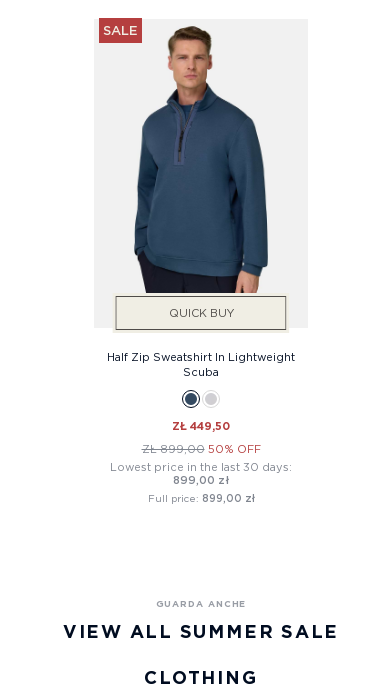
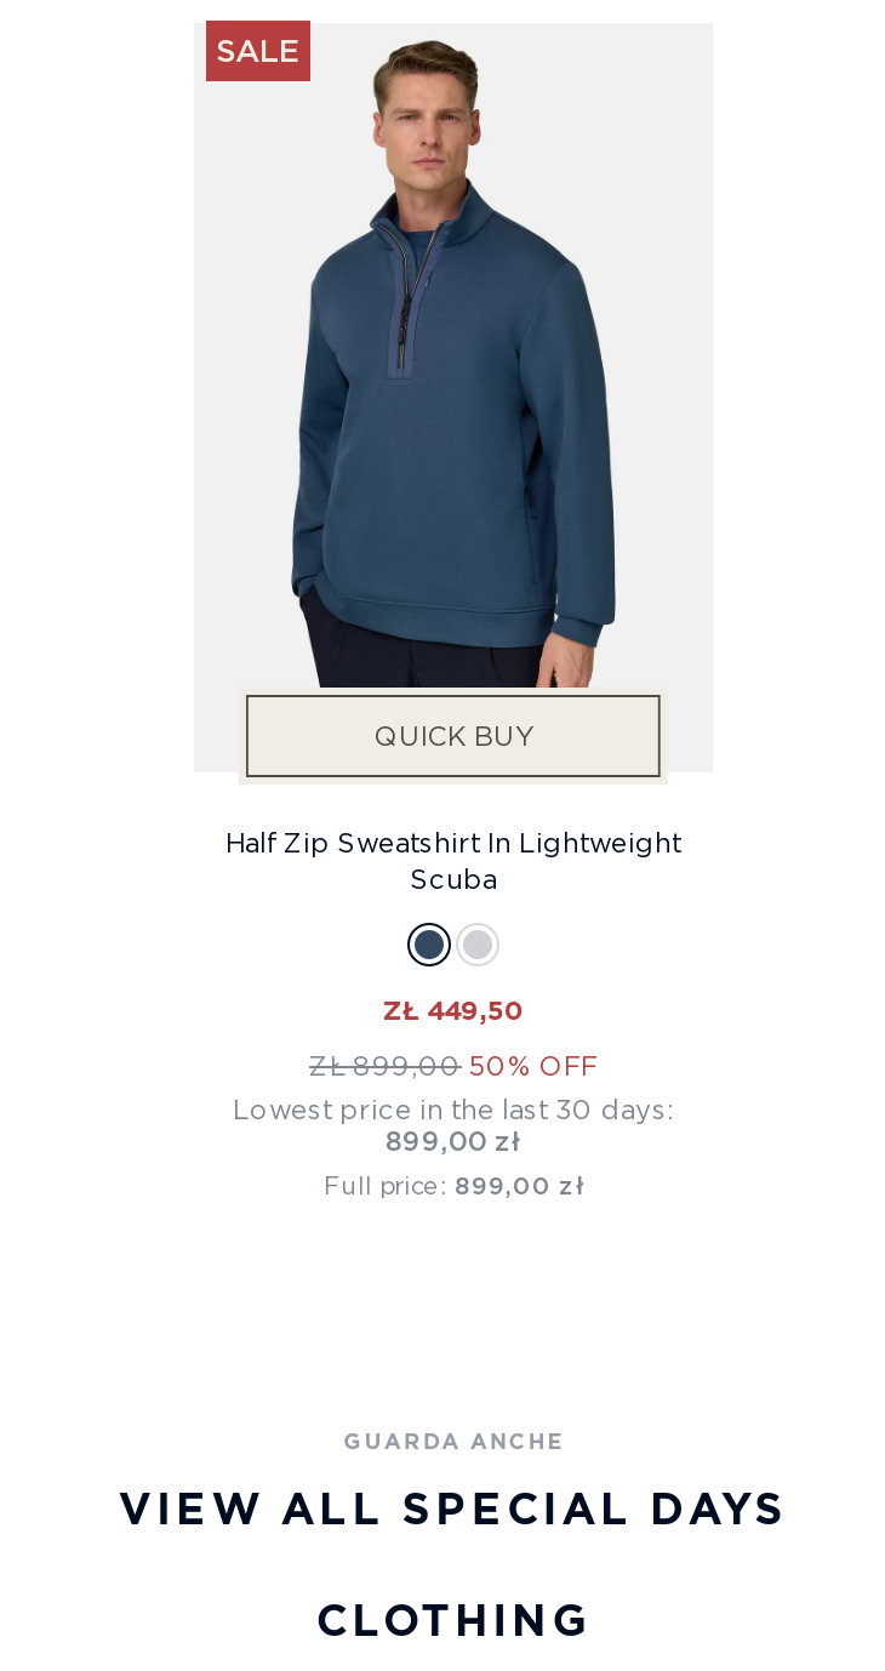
- VIEW ALL SUMMER SALE
+ VIEW ALL SPECIAL DAYS
